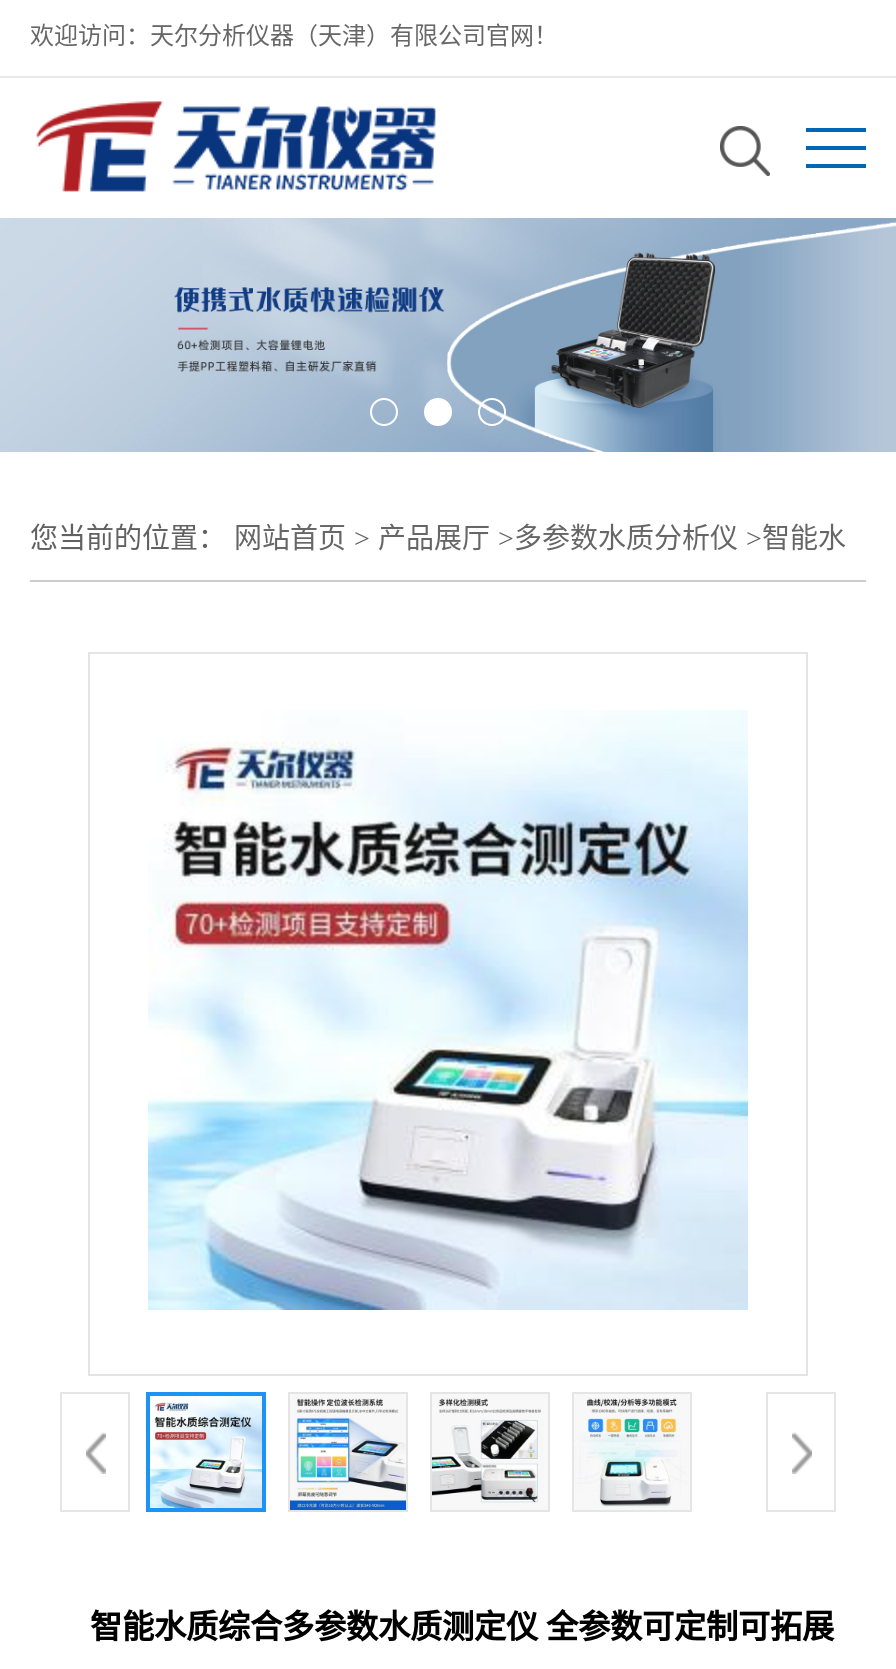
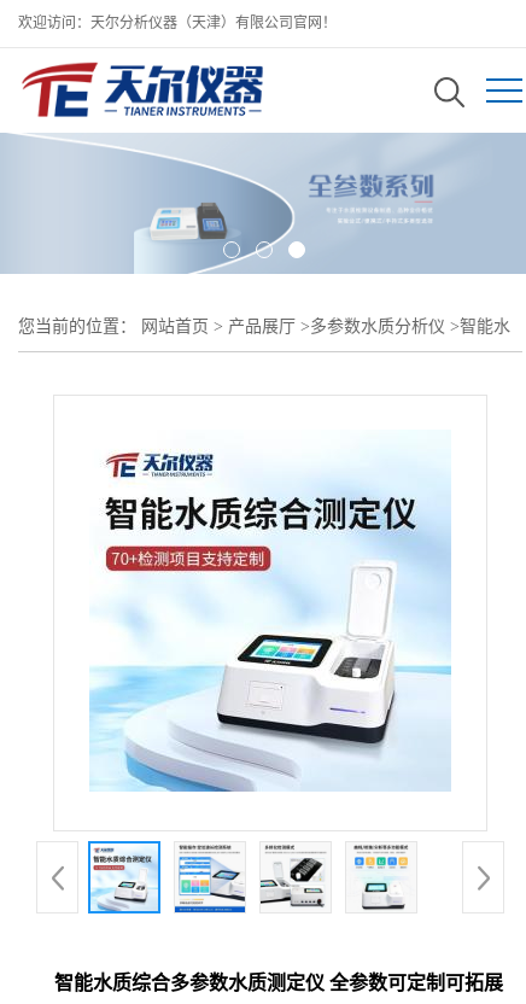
- [image]
+ [image]
